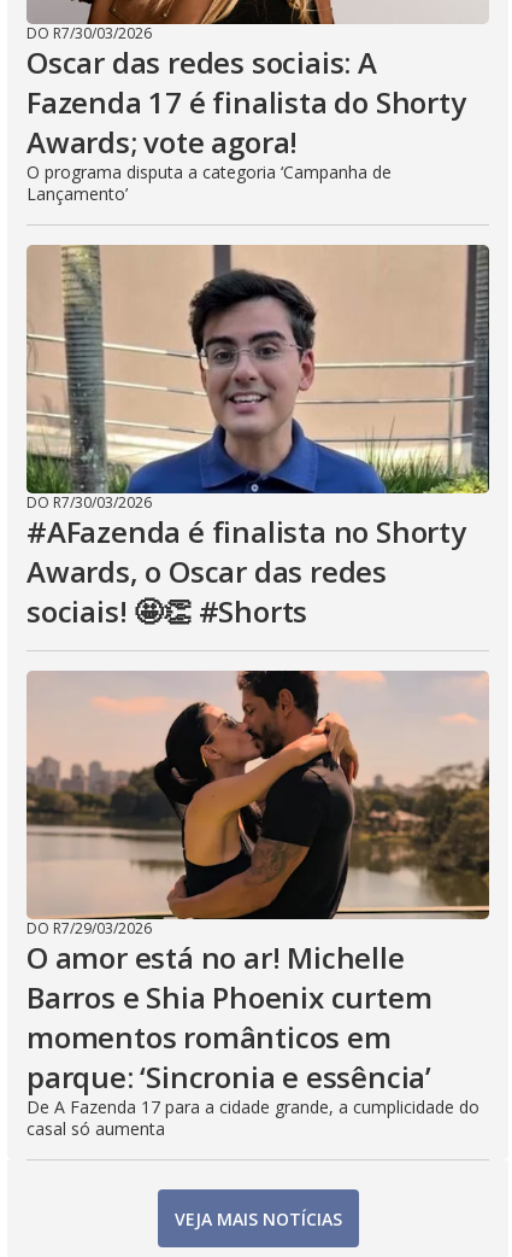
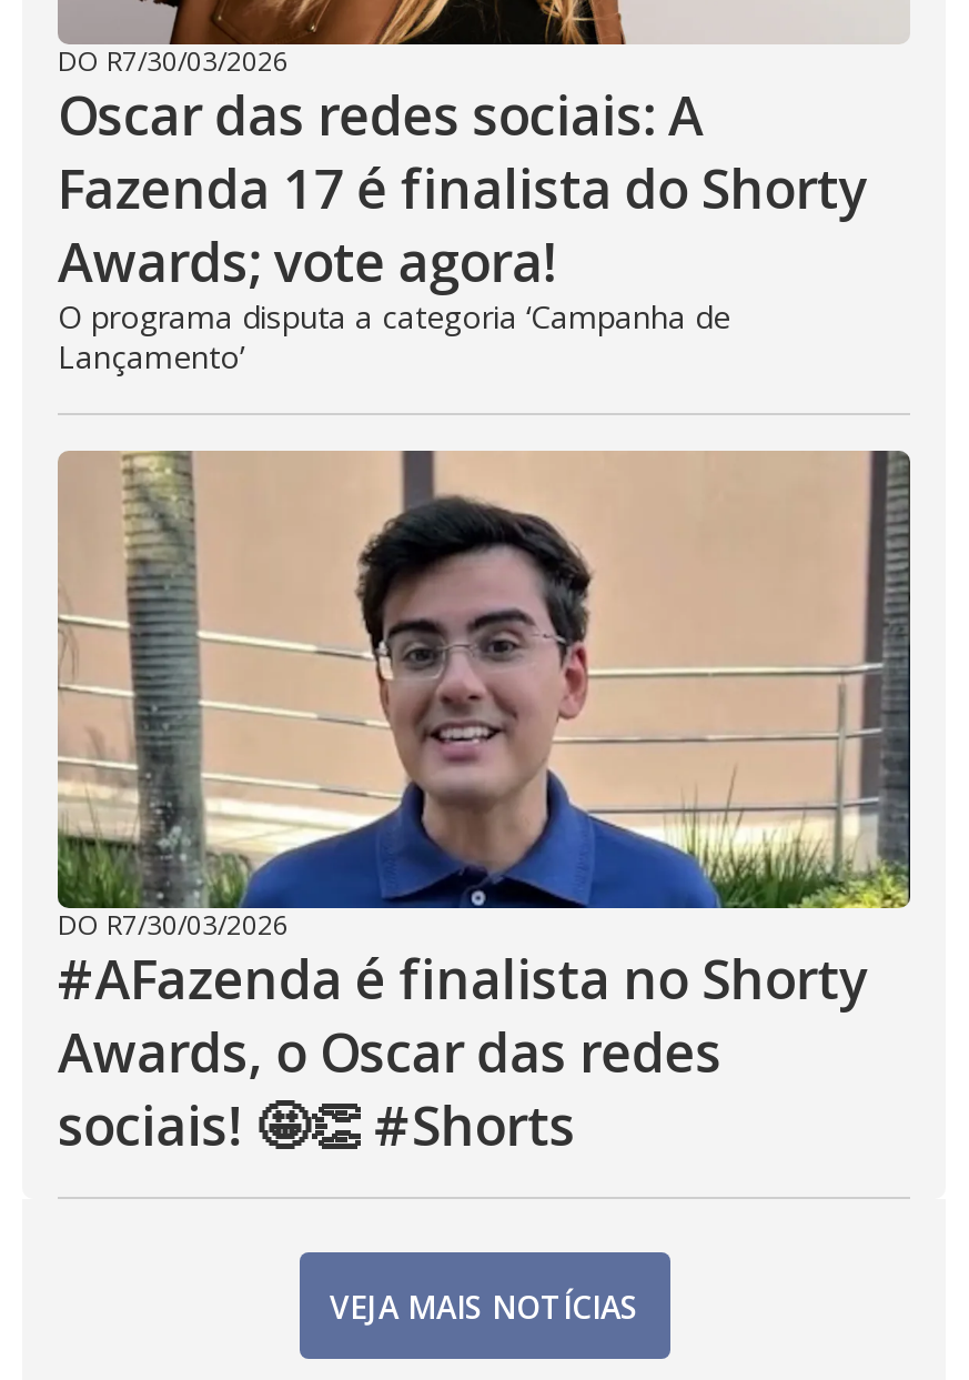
- [image]
- DO R7/29/03/2026
- O amor está no ar! Michelle
- Barros e Shia Phoenix curtem
- momentos românticos em
- parque: ‘Sincronia e essência’
- De A Fazenda 17 para a cidade grande, a cumplicidade do
- casal só aumenta
